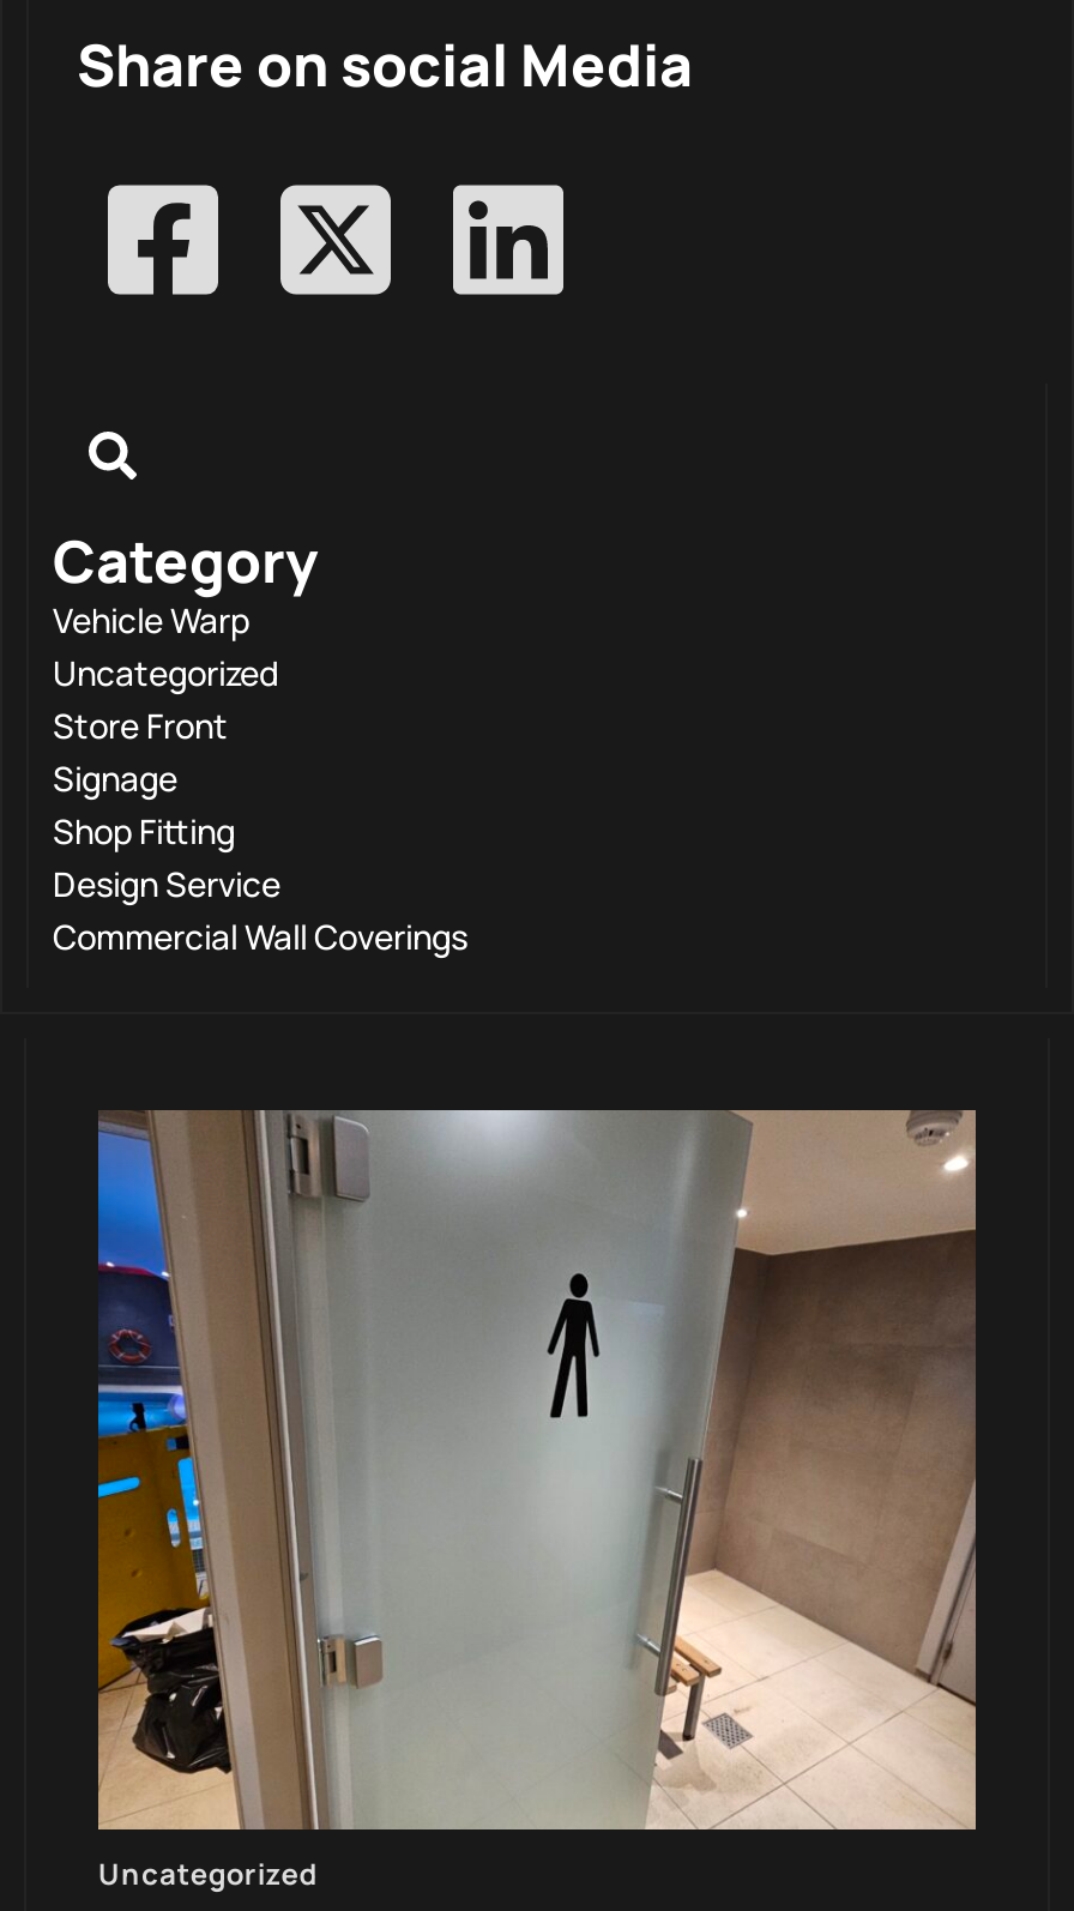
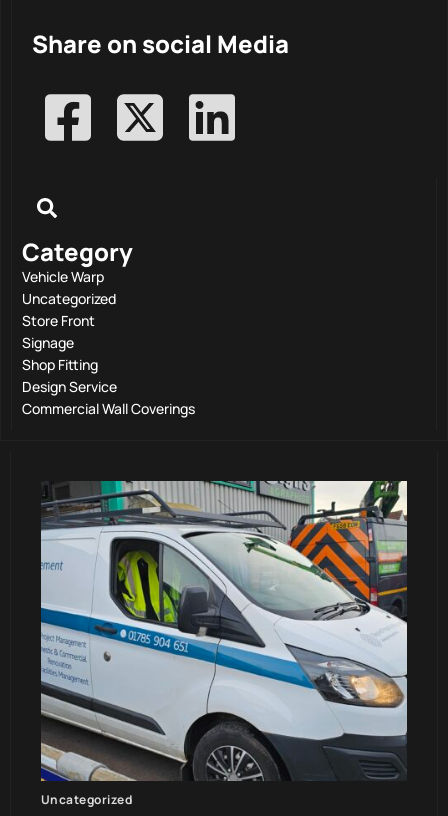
- [image]
+ [image]
